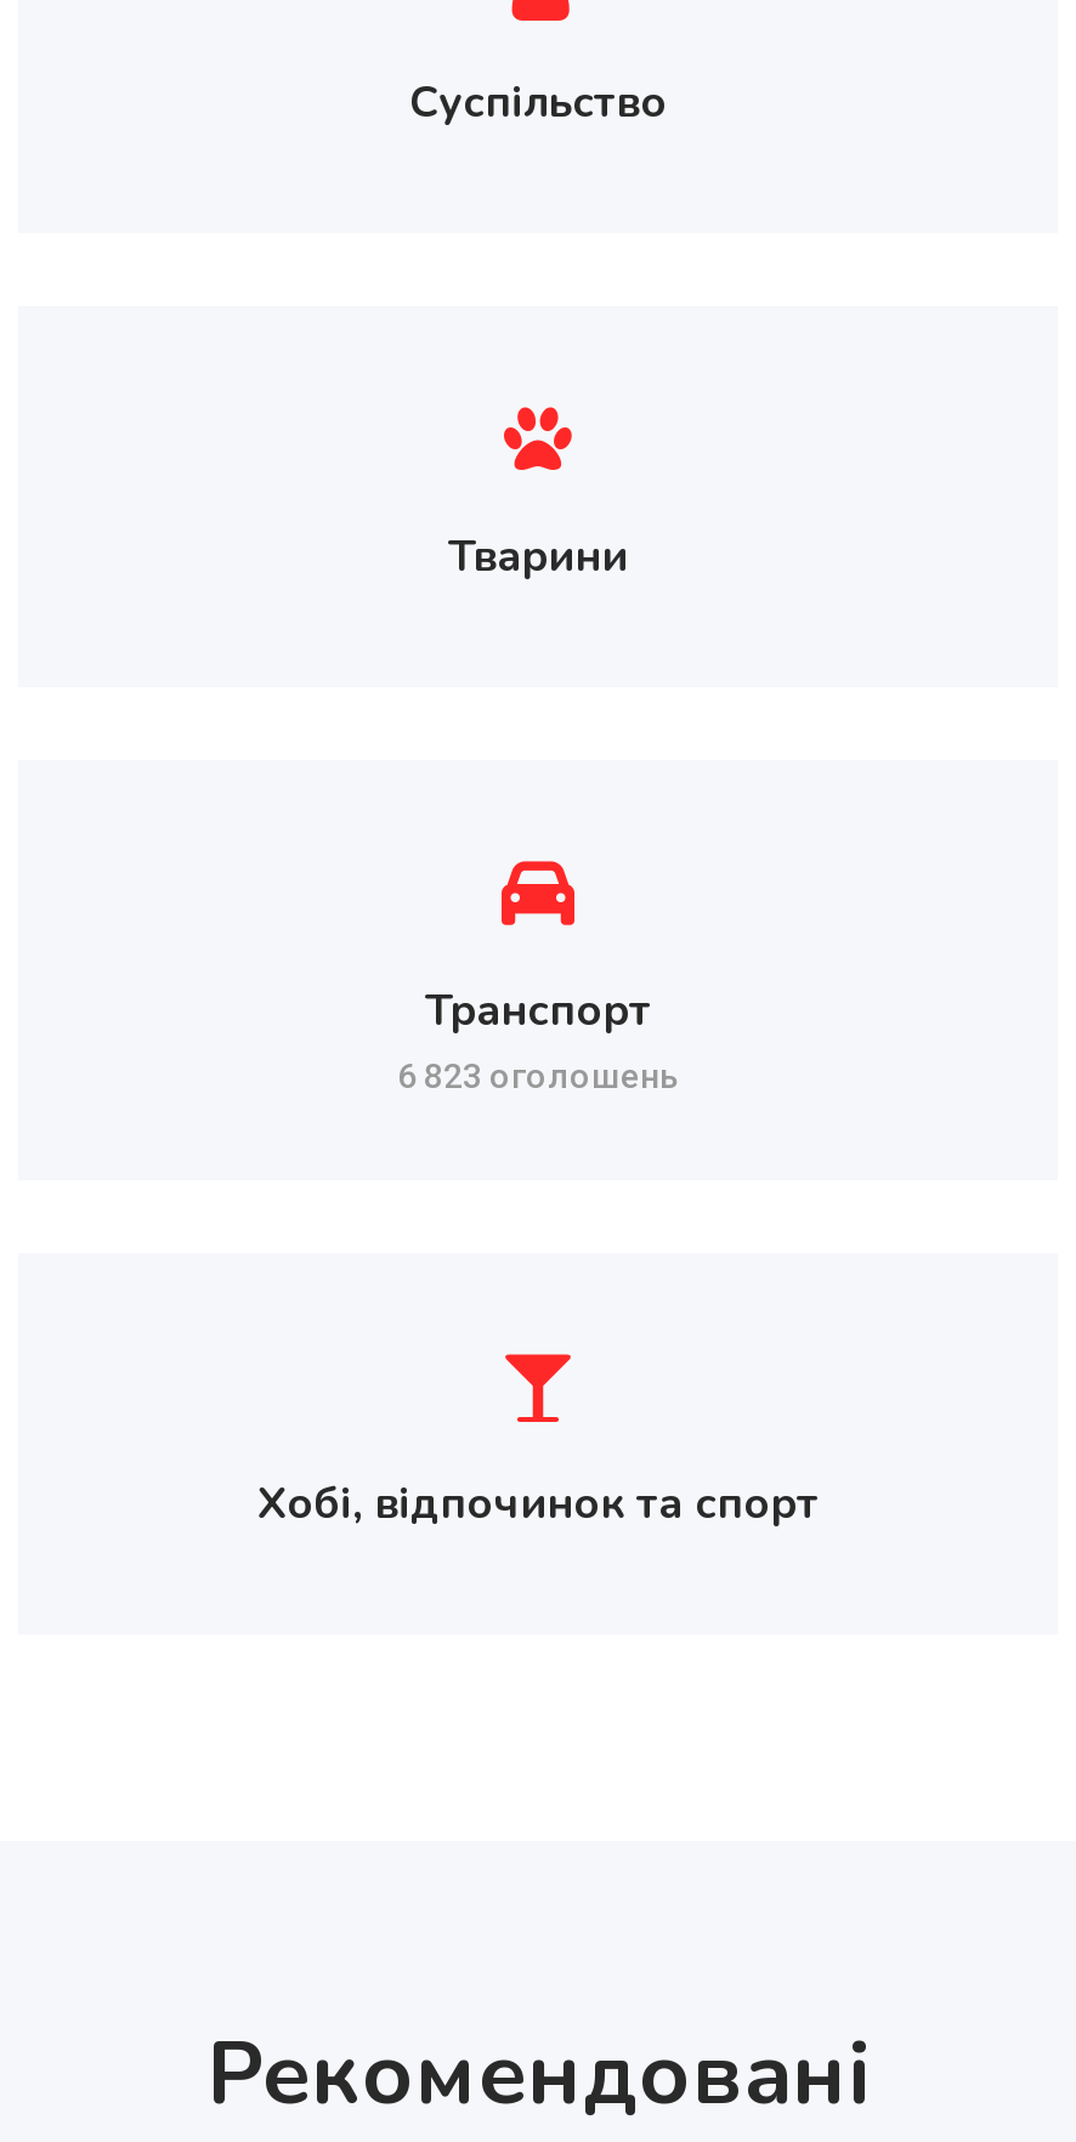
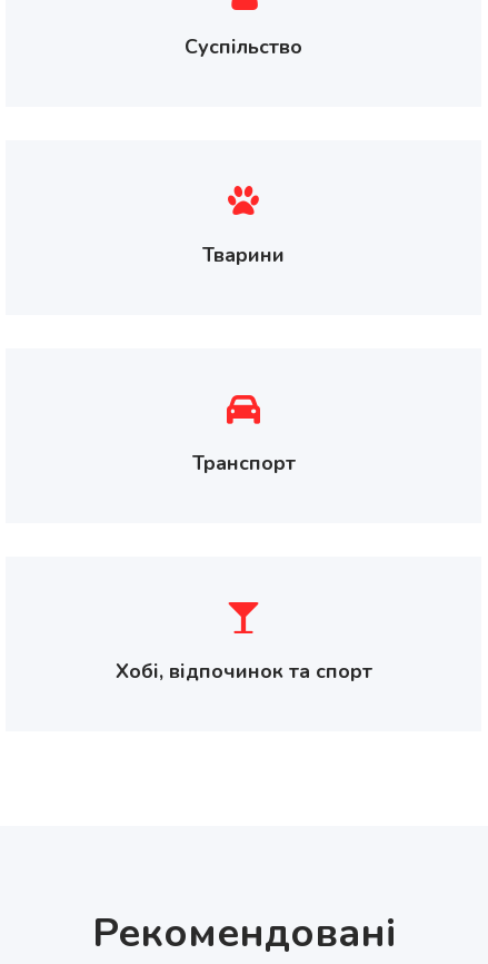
- 6 823 оголошень
